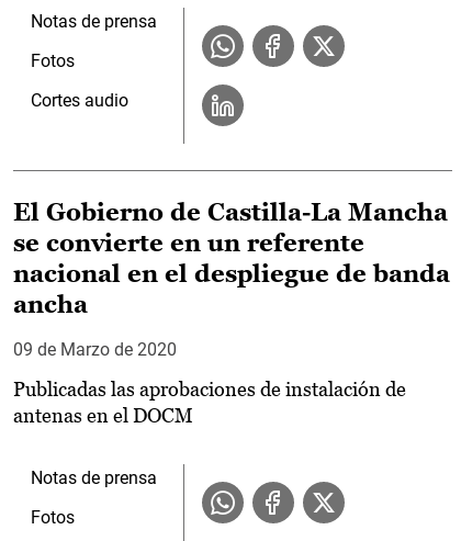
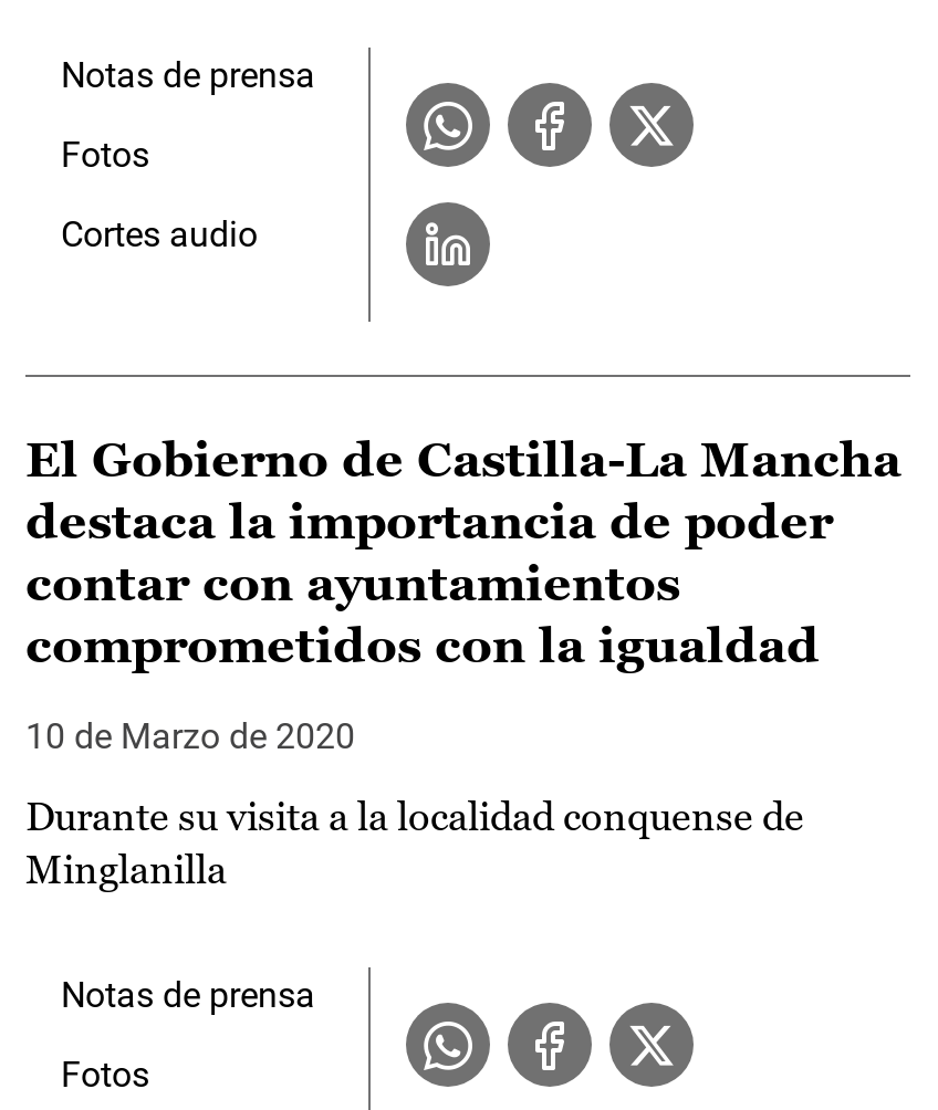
- se convierte en un referente
- nacional en el despliegue de banda
- ancha
+ destaca la importancia de poder
+ contar con ayuntamientos
+ comprometidos con la igualdad

- 09 de Marzo de 2020
+ 10 de Marzo de 2020

- Publicadas las aprobaciones de instalación de
- antenas en el DOCM
+ Durante su visita a la localidad conquense de
+ Minglanilla
